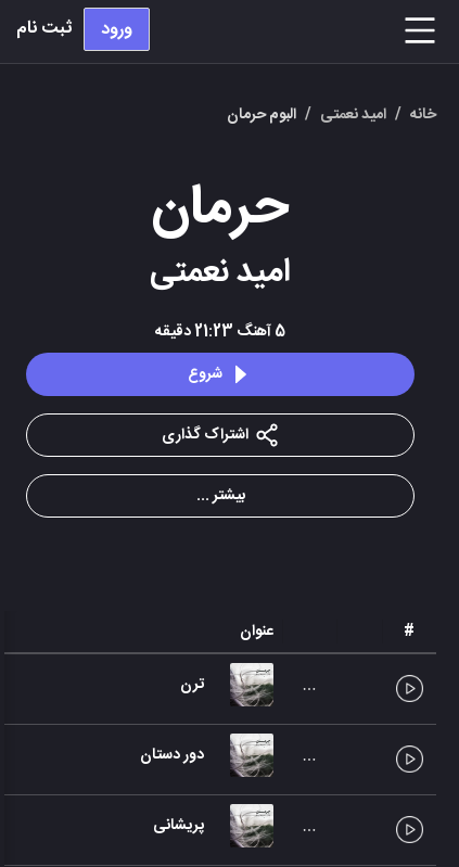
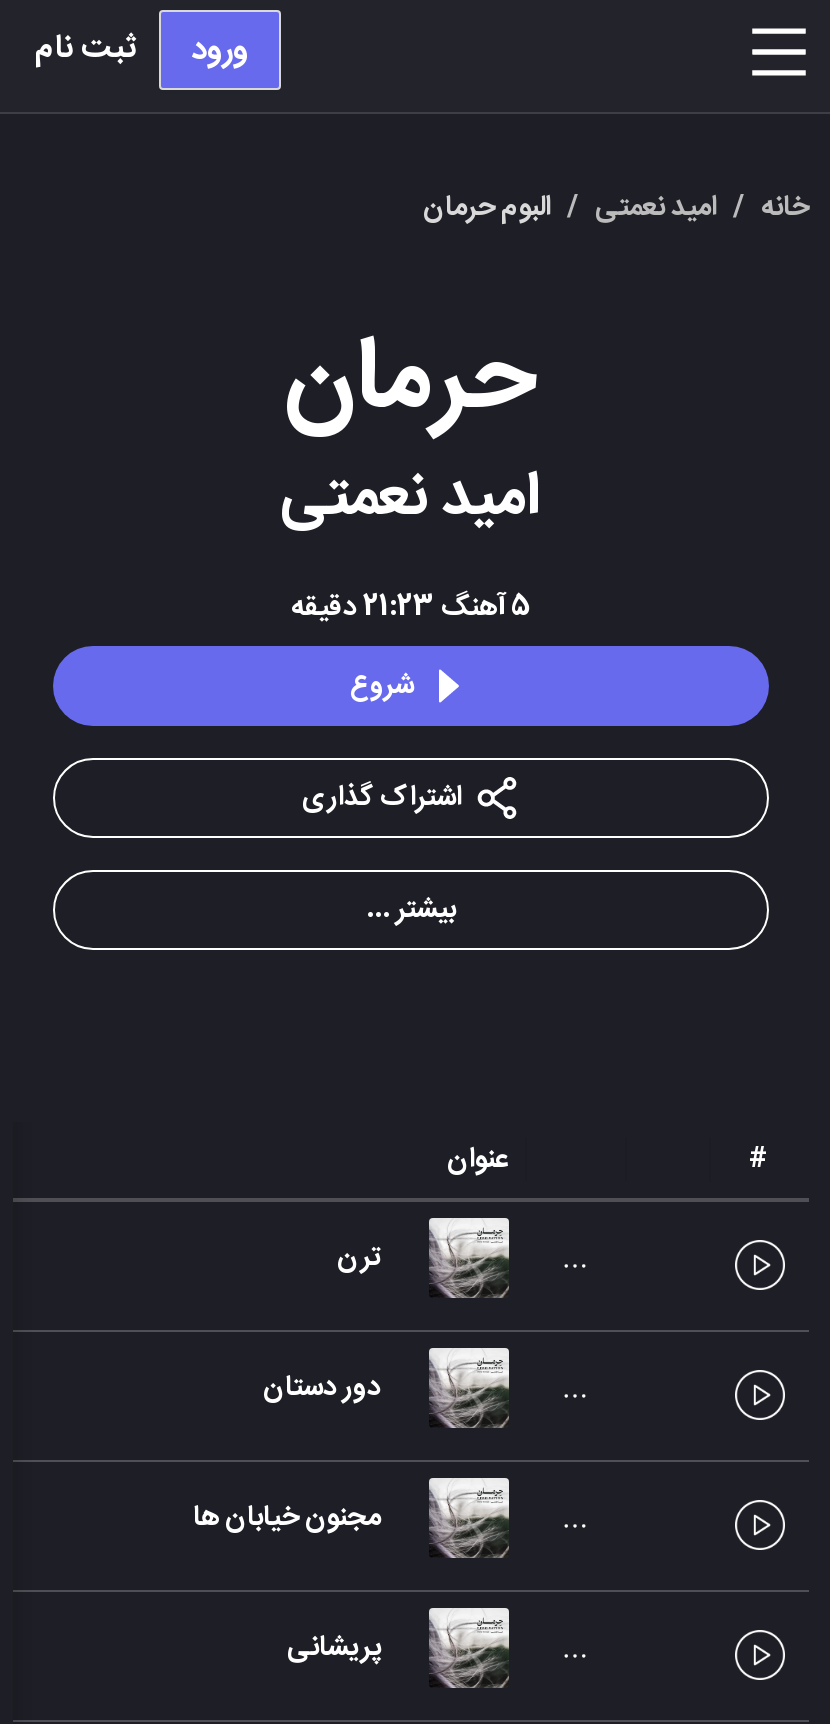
+ مجنون خیابان ها
